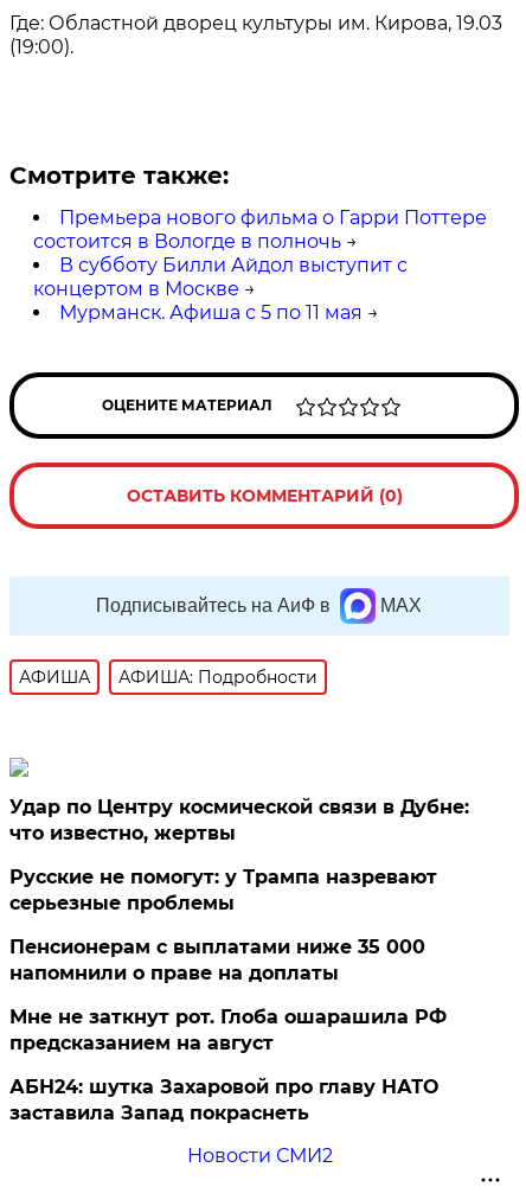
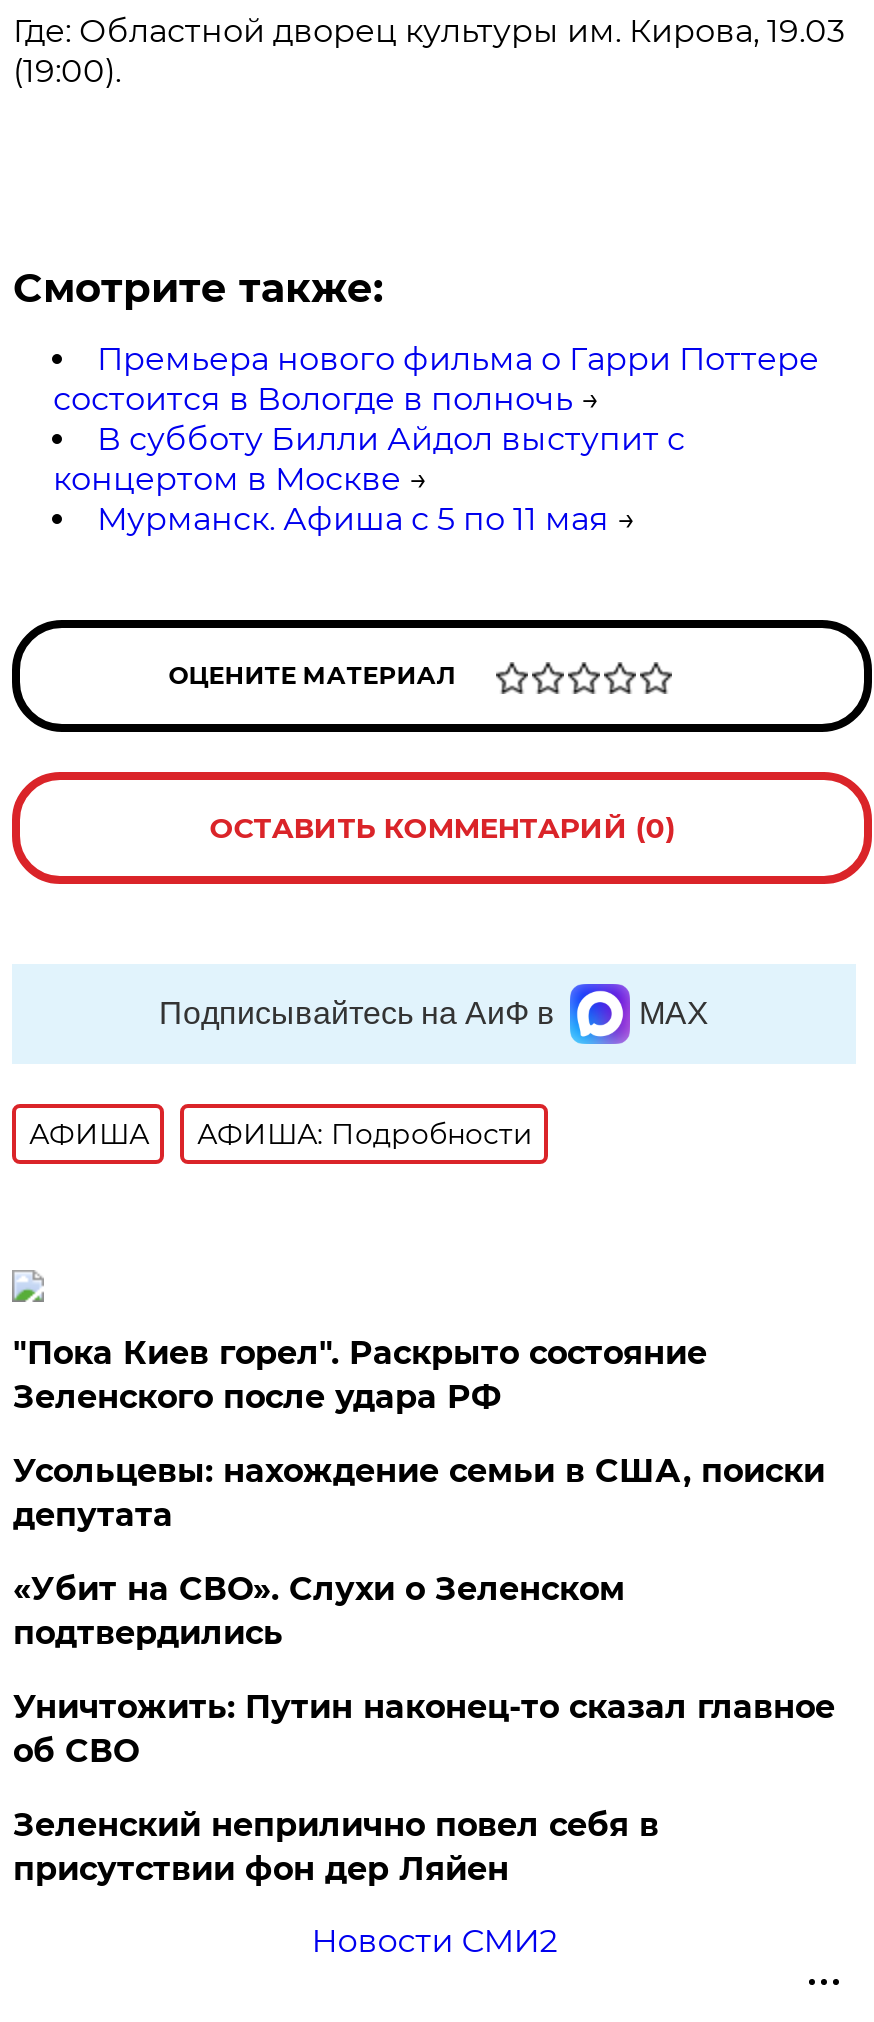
- Удар по Центру космической связи в Дубне:
- что известно, жертвы
+ "Пока Киев горел". Раскрыто состояние
+ Зеленского после удара РФ

- Русские не помогут: у Трампа назревают
- серьезные проблемы
+ Усольцевы: нахождение семьи в США, поиски
+ депутата

- Пенсионерам с выплатами ниже 35 000
- напомнили о праве на доплаты
+ «Убит на СВО». Слухи о Зеленском
+ подтвердились

- Мне не заткнут рот. Глоба ошарашила РФ
- предсказанием на август
+ Уничтожить: Путин наконец-то сказал главное
+ об СВО

- АБН24: шутка Захаровой про главу НАТО
- заставила Запад покраснеть
+ Зеленский неприлично повел cебя в
+ присутствии фон дер Ляйен
